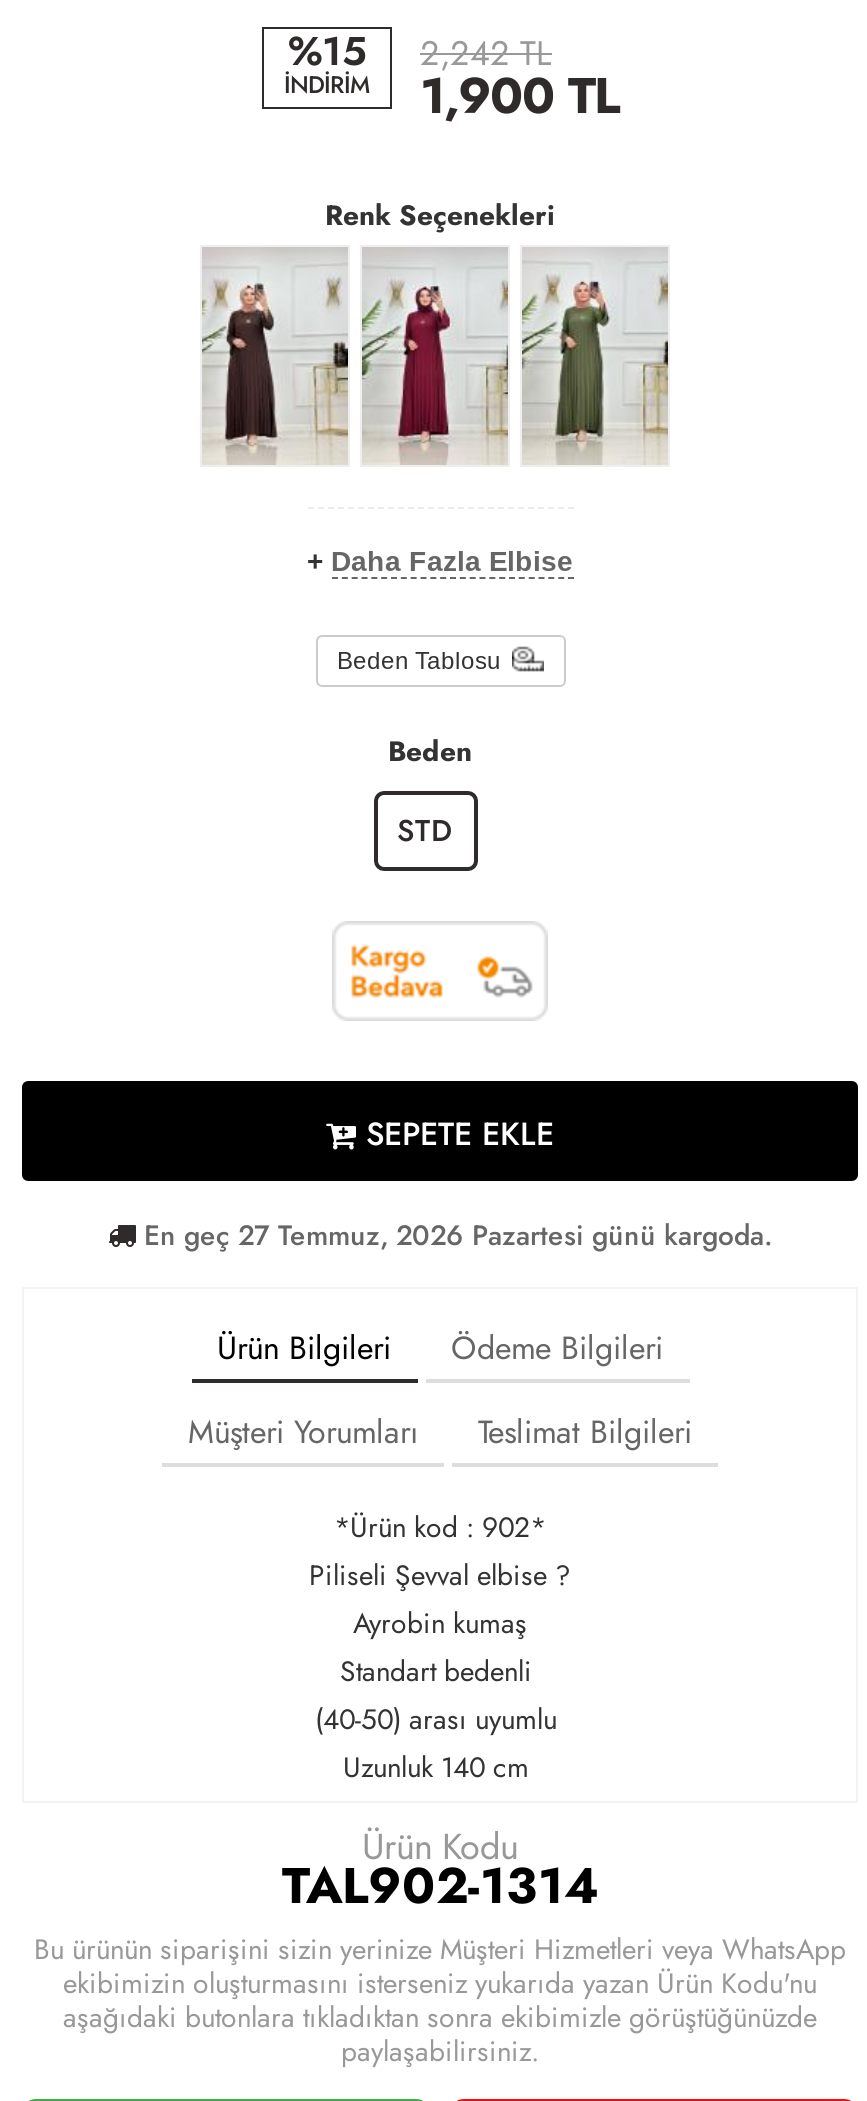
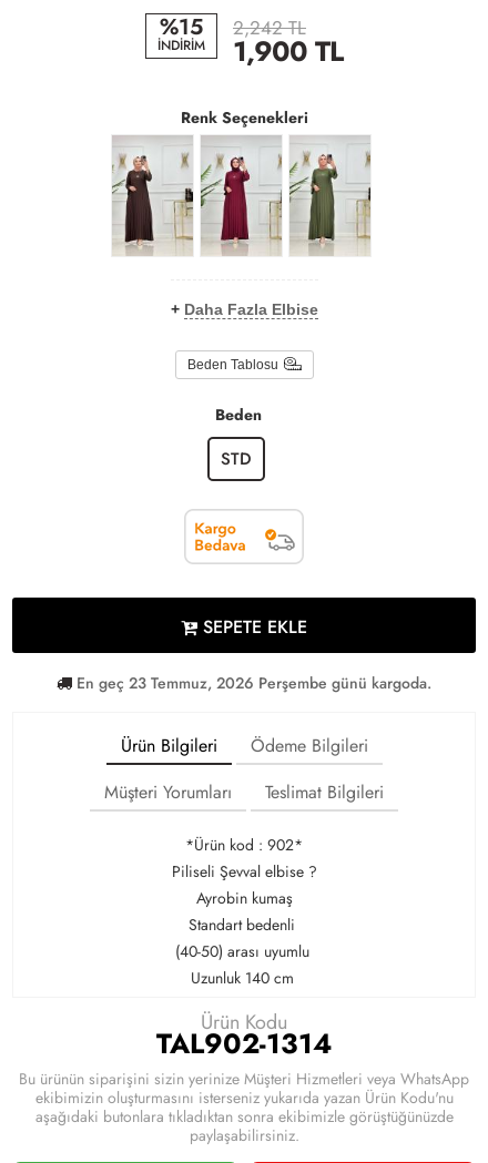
- En geç 27 Temmuz, 2026 Pazartesi günü kargoda.
+ En geç 23 Temmuz, 2026 Perşembe günü kargoda.
